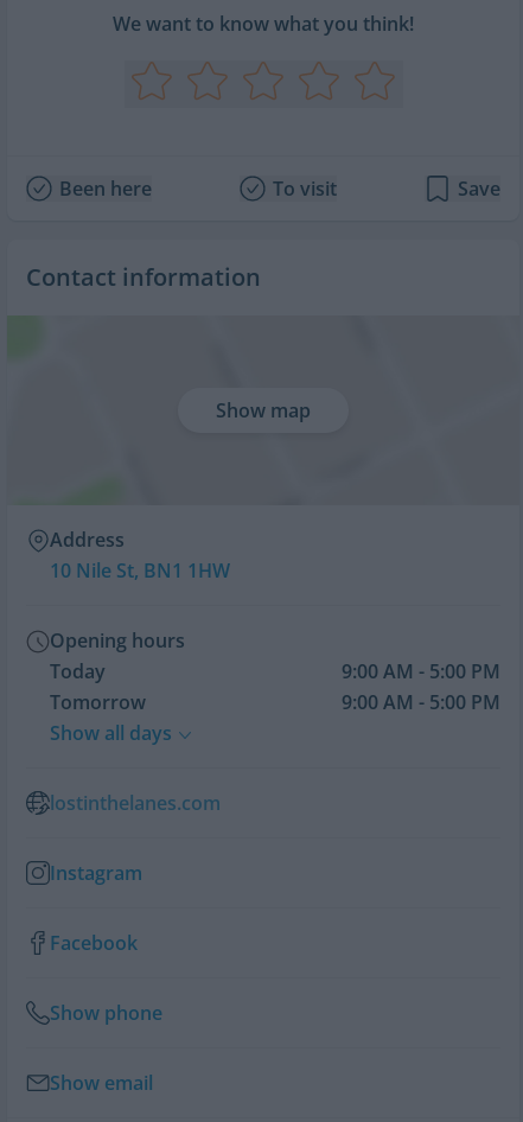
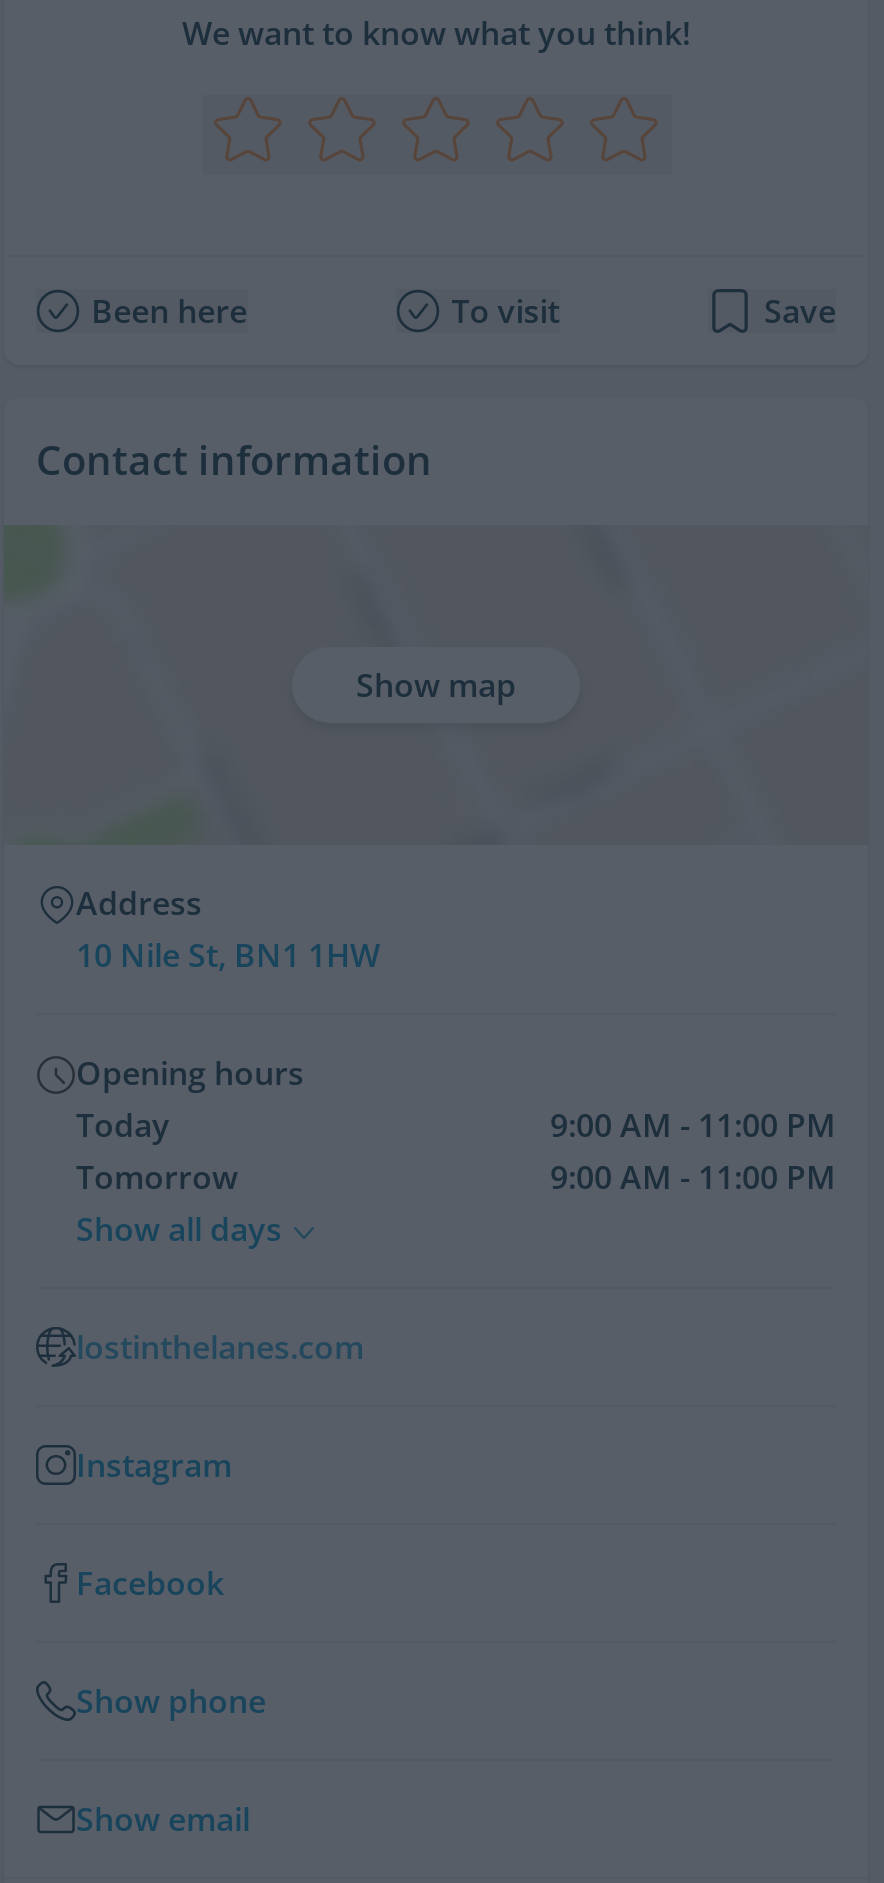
- 9:00 AM - 5:00 PM
+ 9:00 AM - 11:00 PM

- 9:00 AM - 5:00 PM
+ 9:00 AM - 11:00 PM
